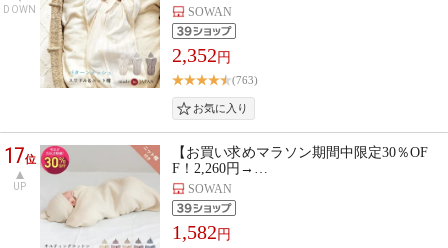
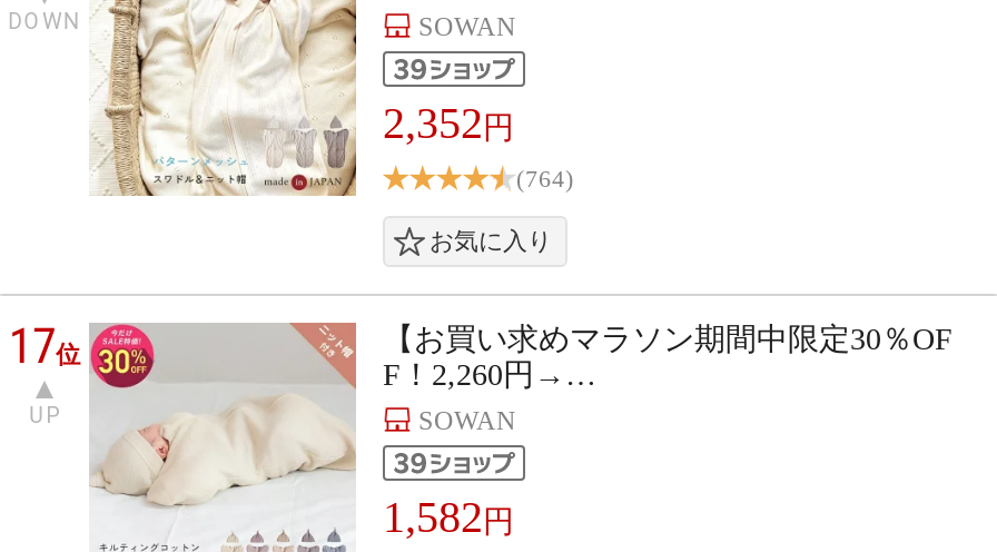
- (763)
+ (764)
